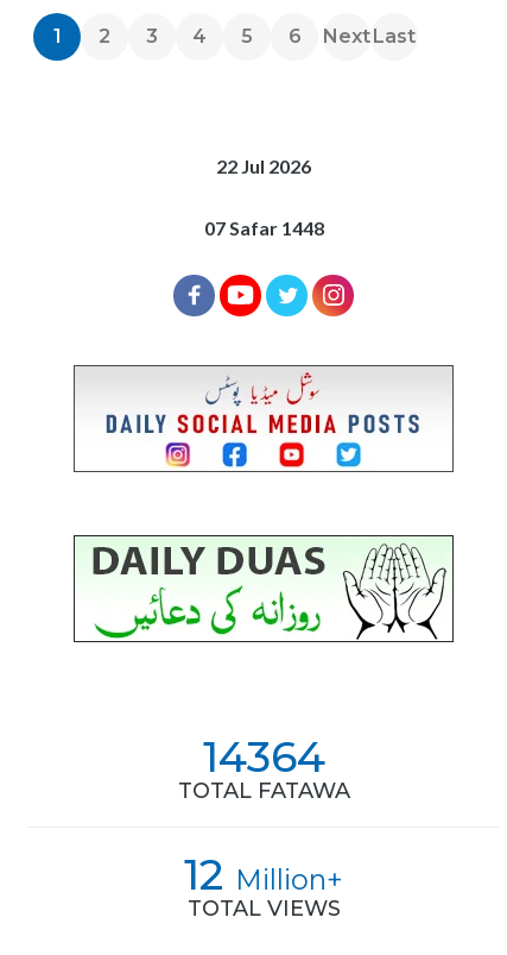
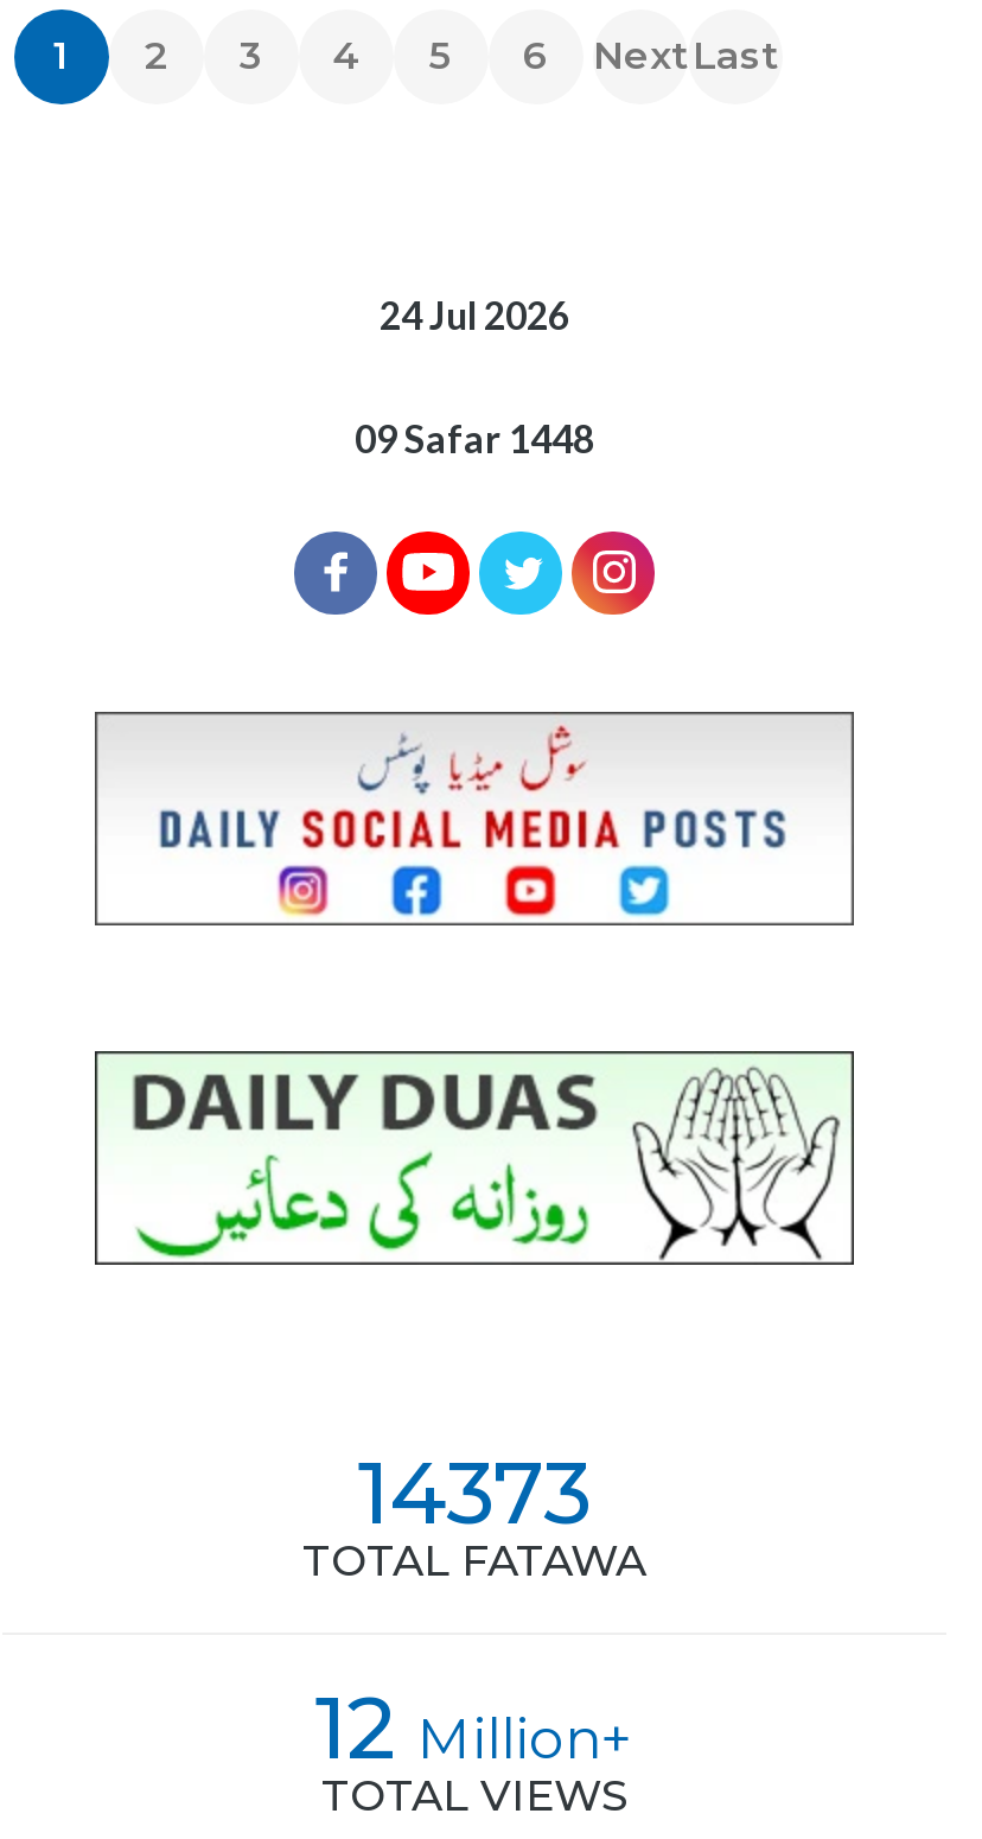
- 22 Jul 2026
+ 24 Jul 2026

- 07 Safar 1448
+ 09 Safar 1448

- 14364
+ 14373
